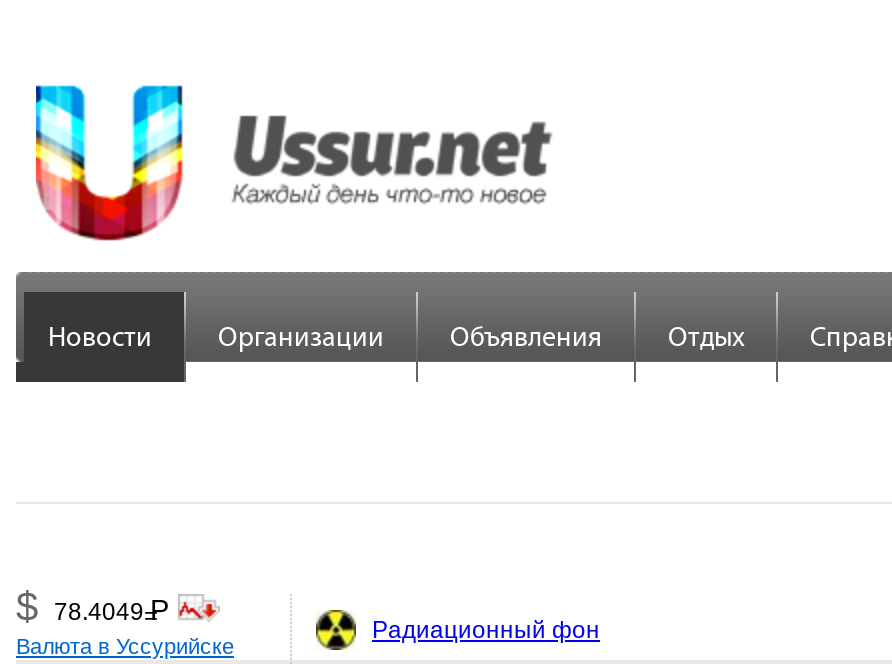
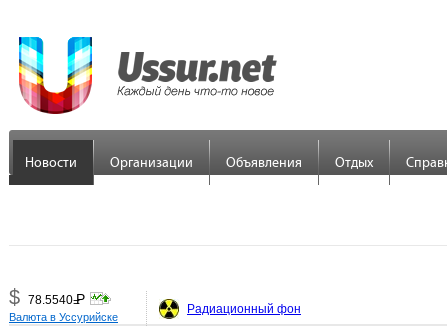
- $ 78.4049= Р
+ $ 78.5540= Р
